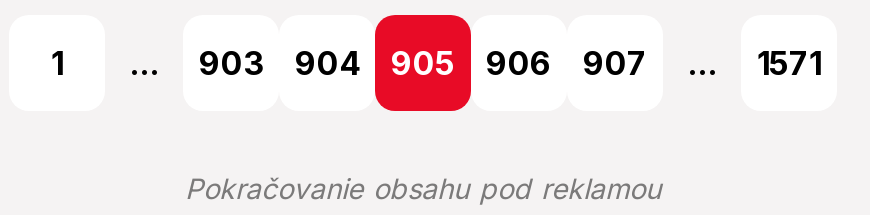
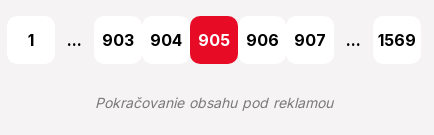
- 1571
+ 1569
